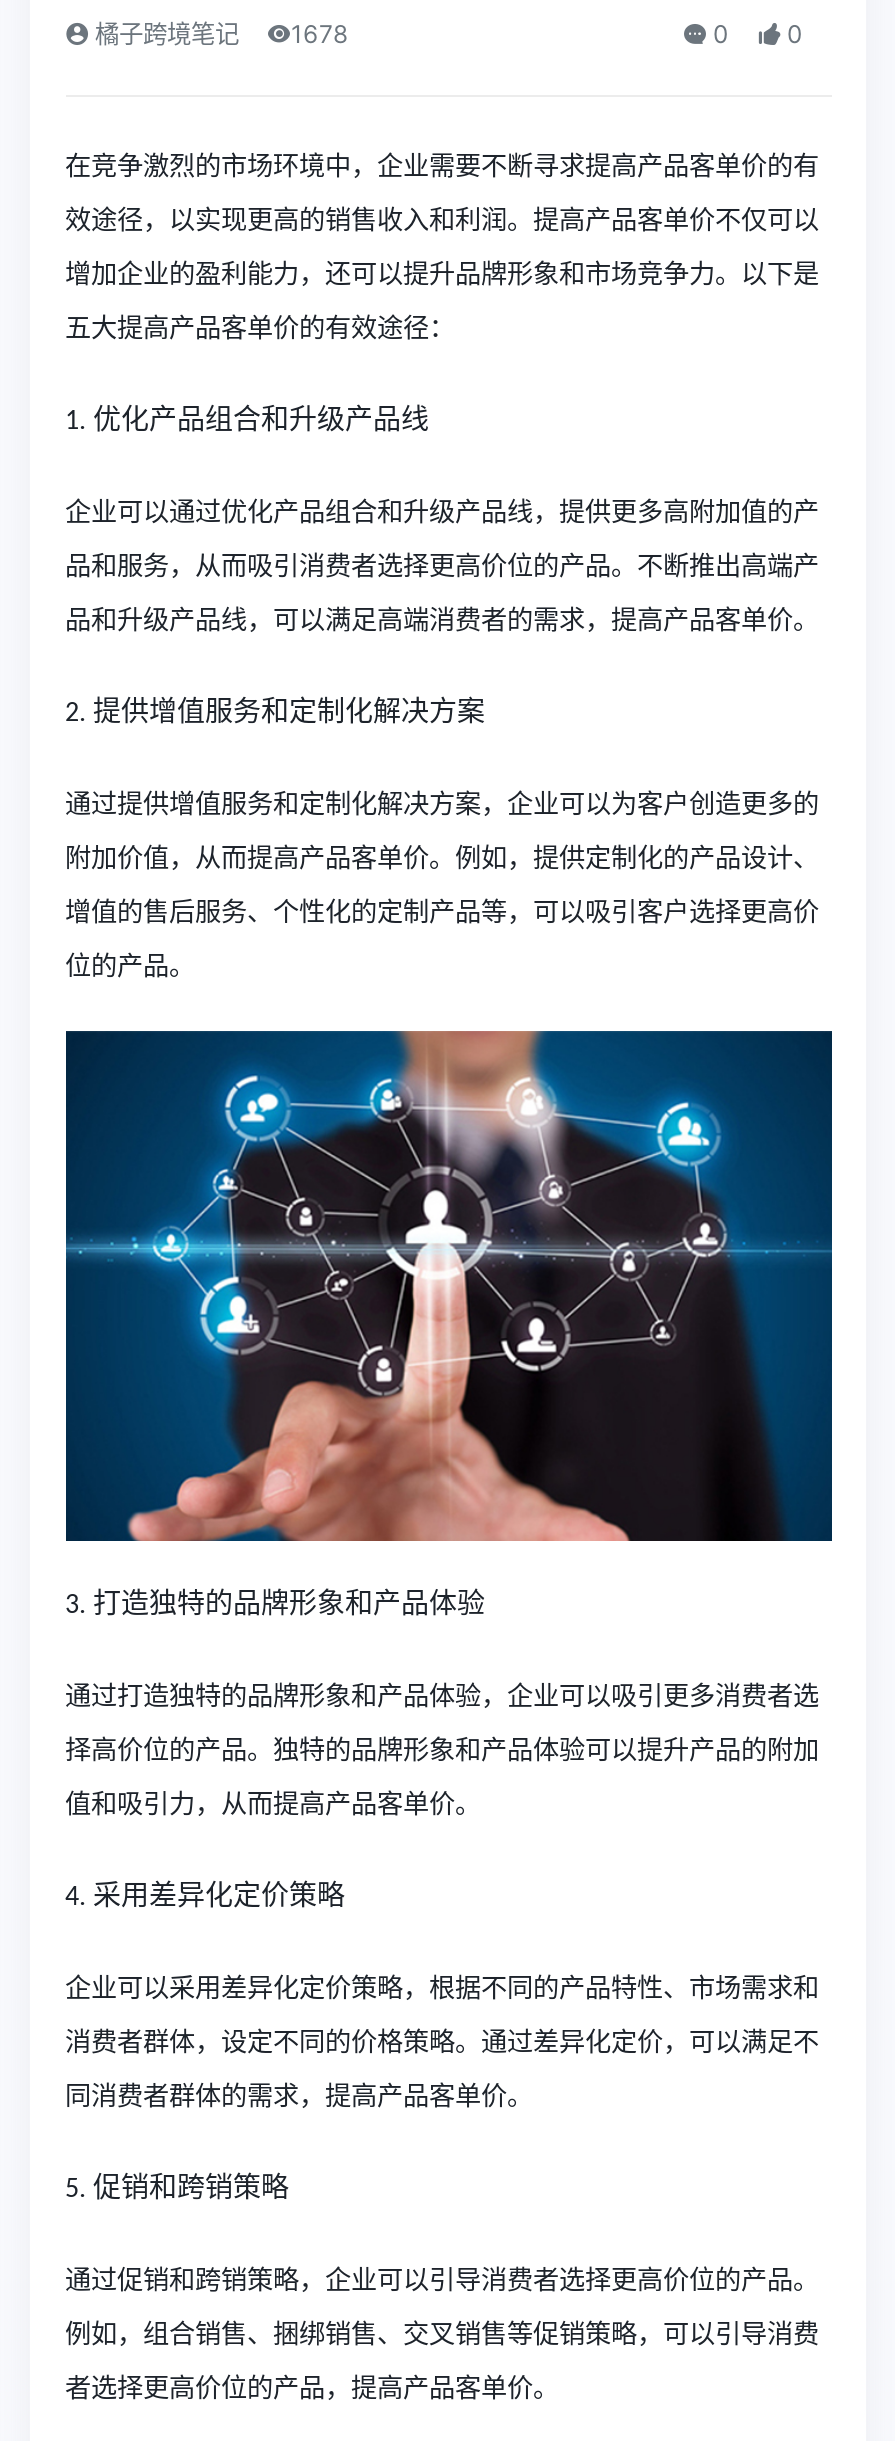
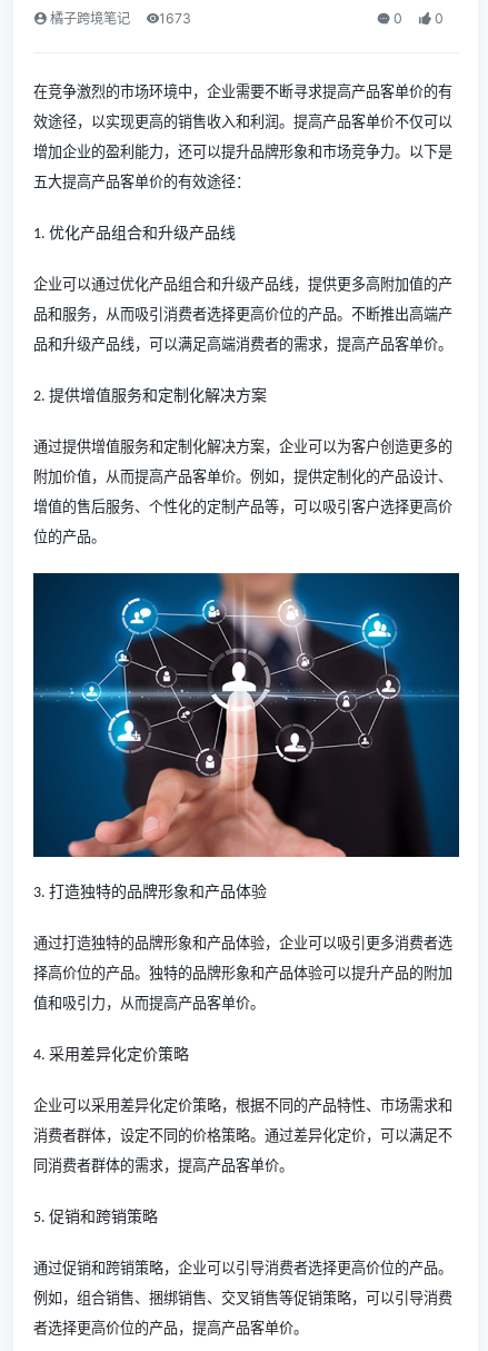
- 橘子跨境笔记 1678
+ 橘子跨境笔记 1673
